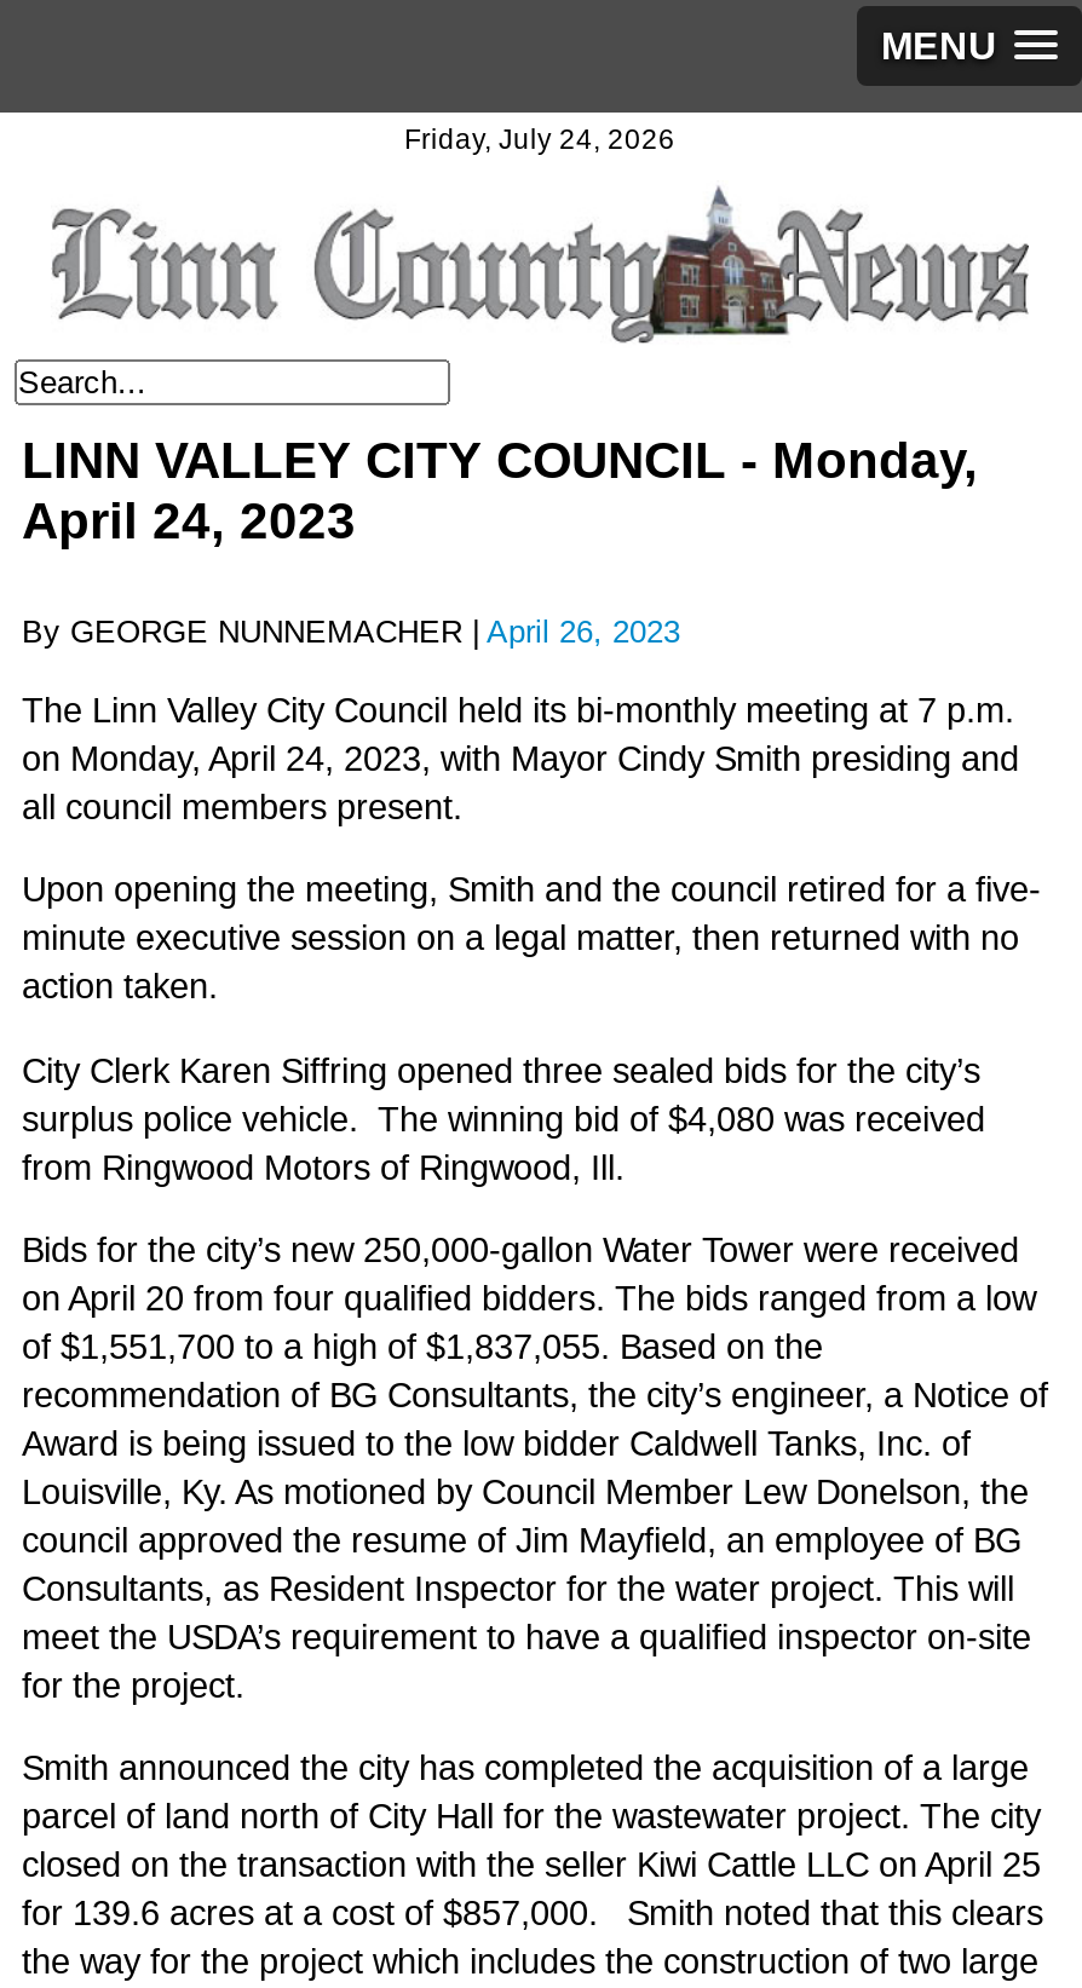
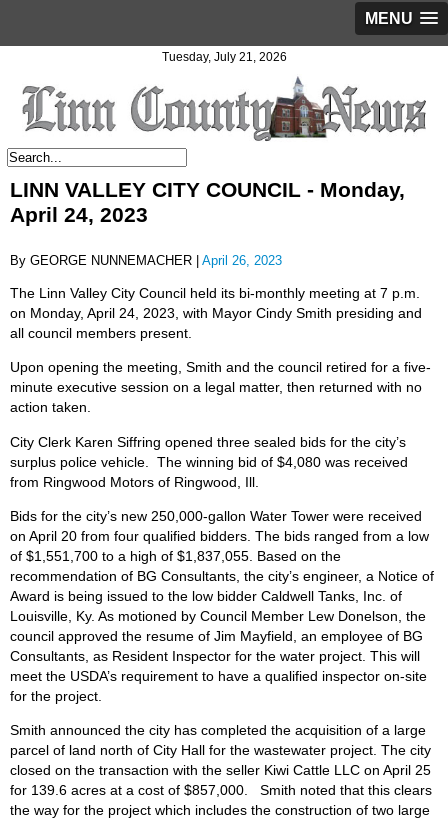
- Friday, July 24, 2026
+ Tuesday, July 21, 2026
